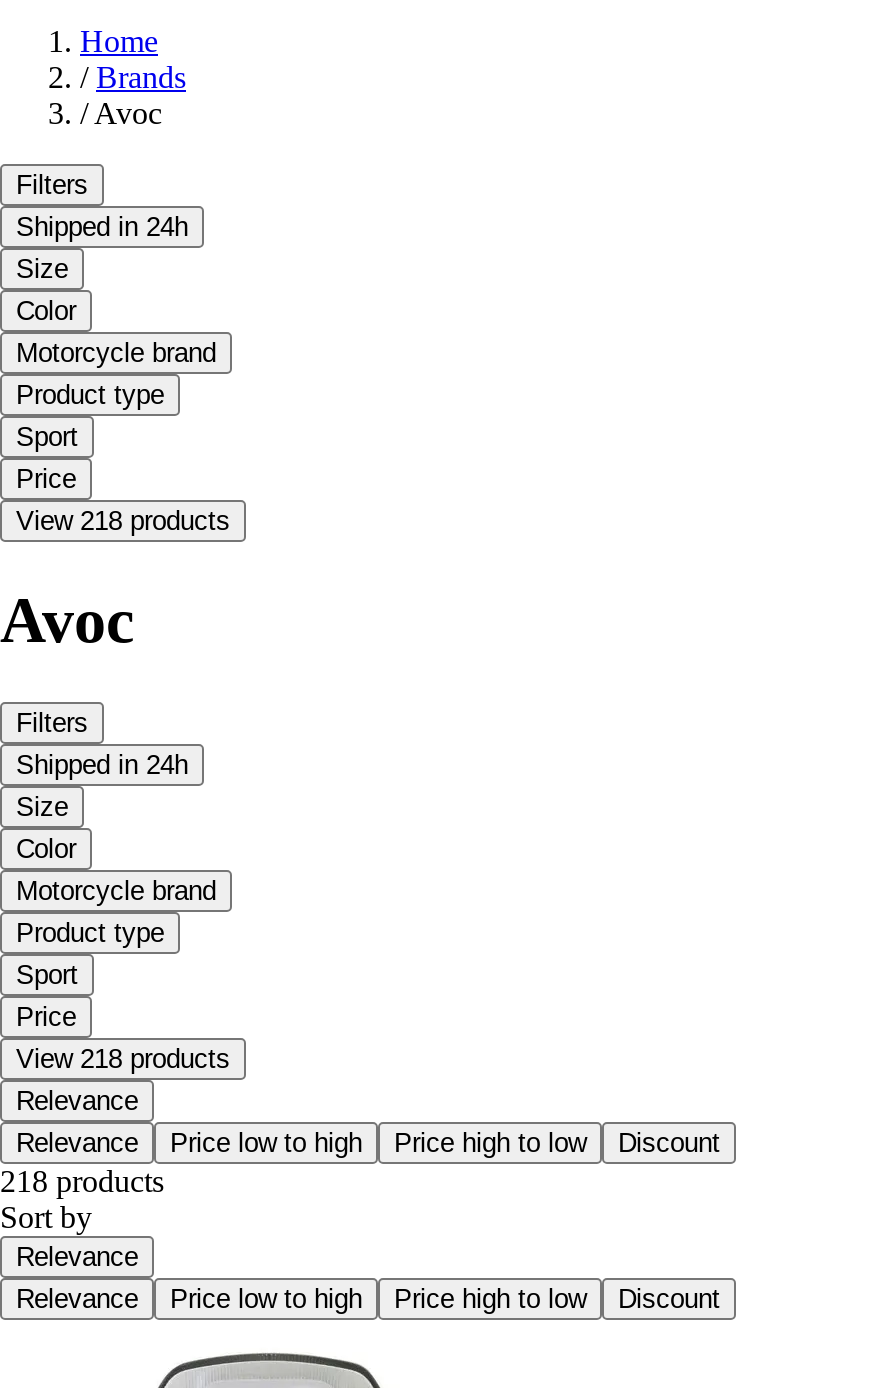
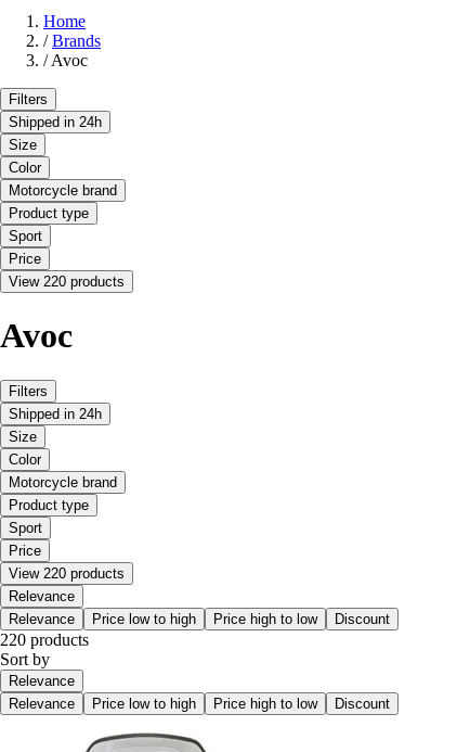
- View 218 products
+ View 220 products

- View 218 products
+ View 220 products

- 218 products
+ 220 products
